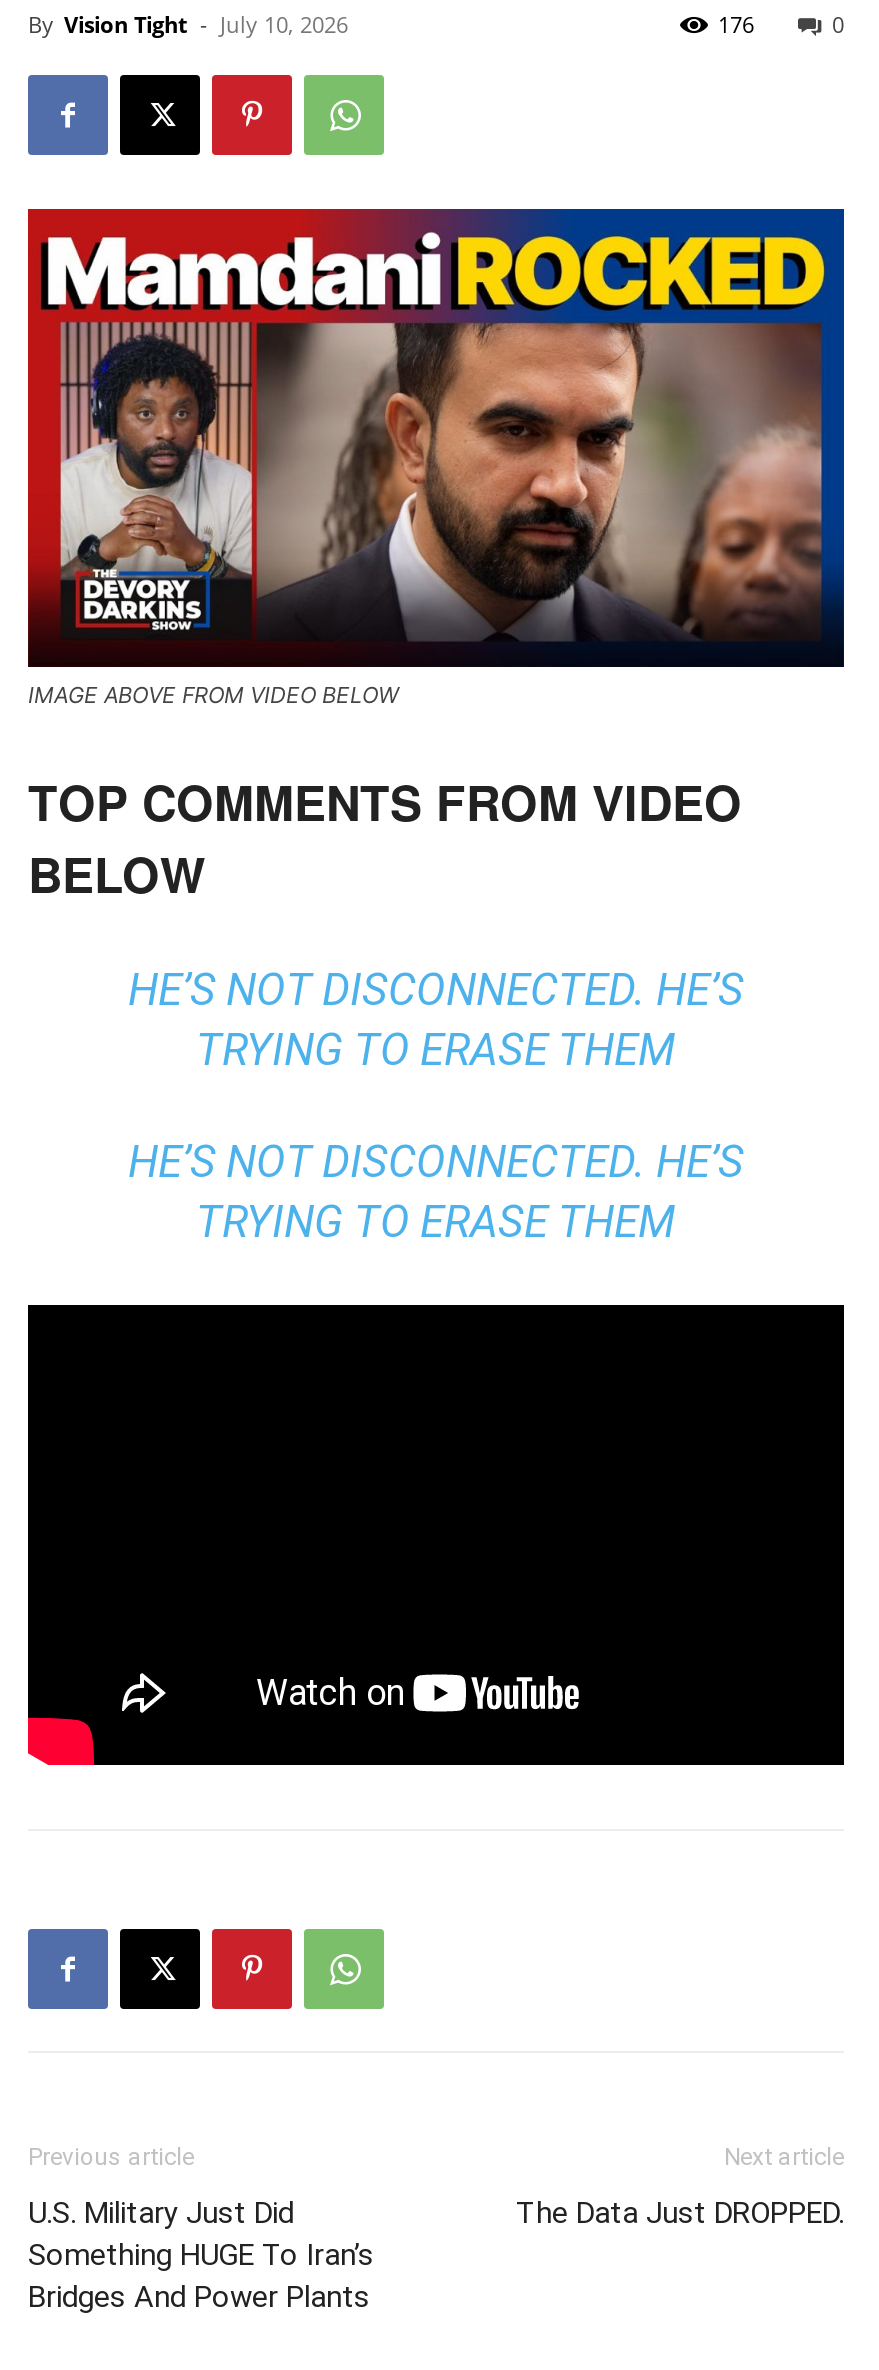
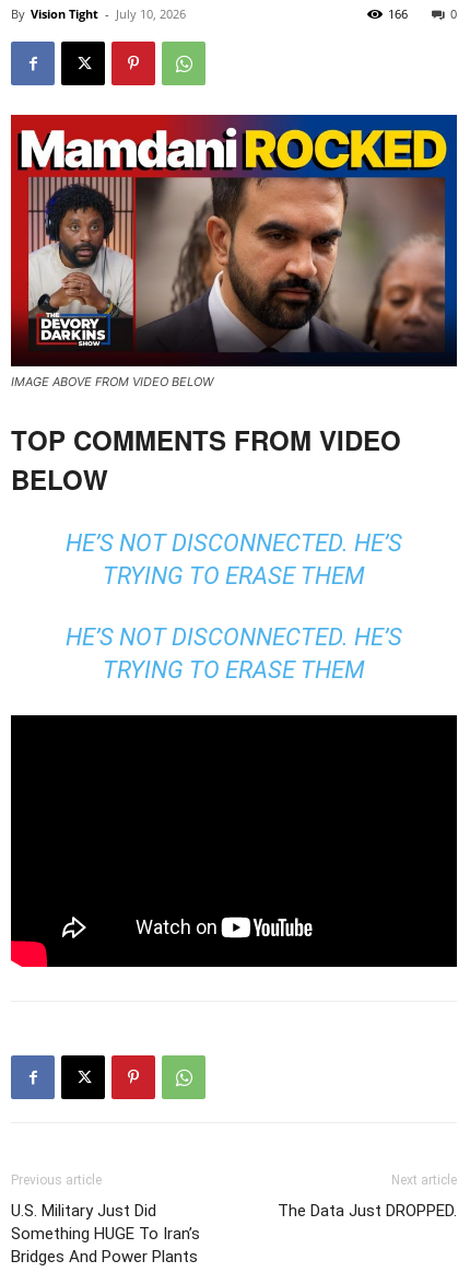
- 176
+ 166
